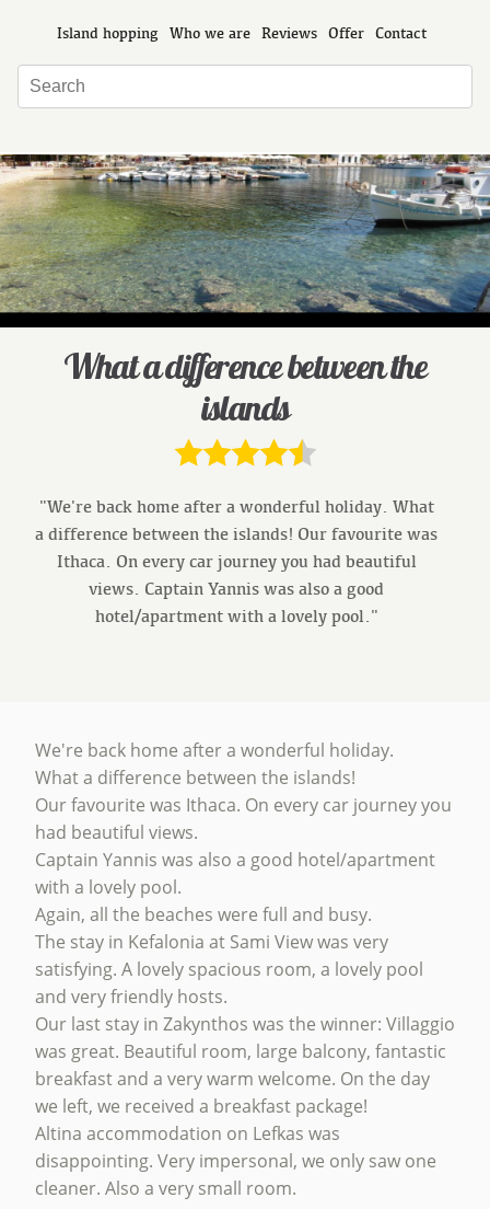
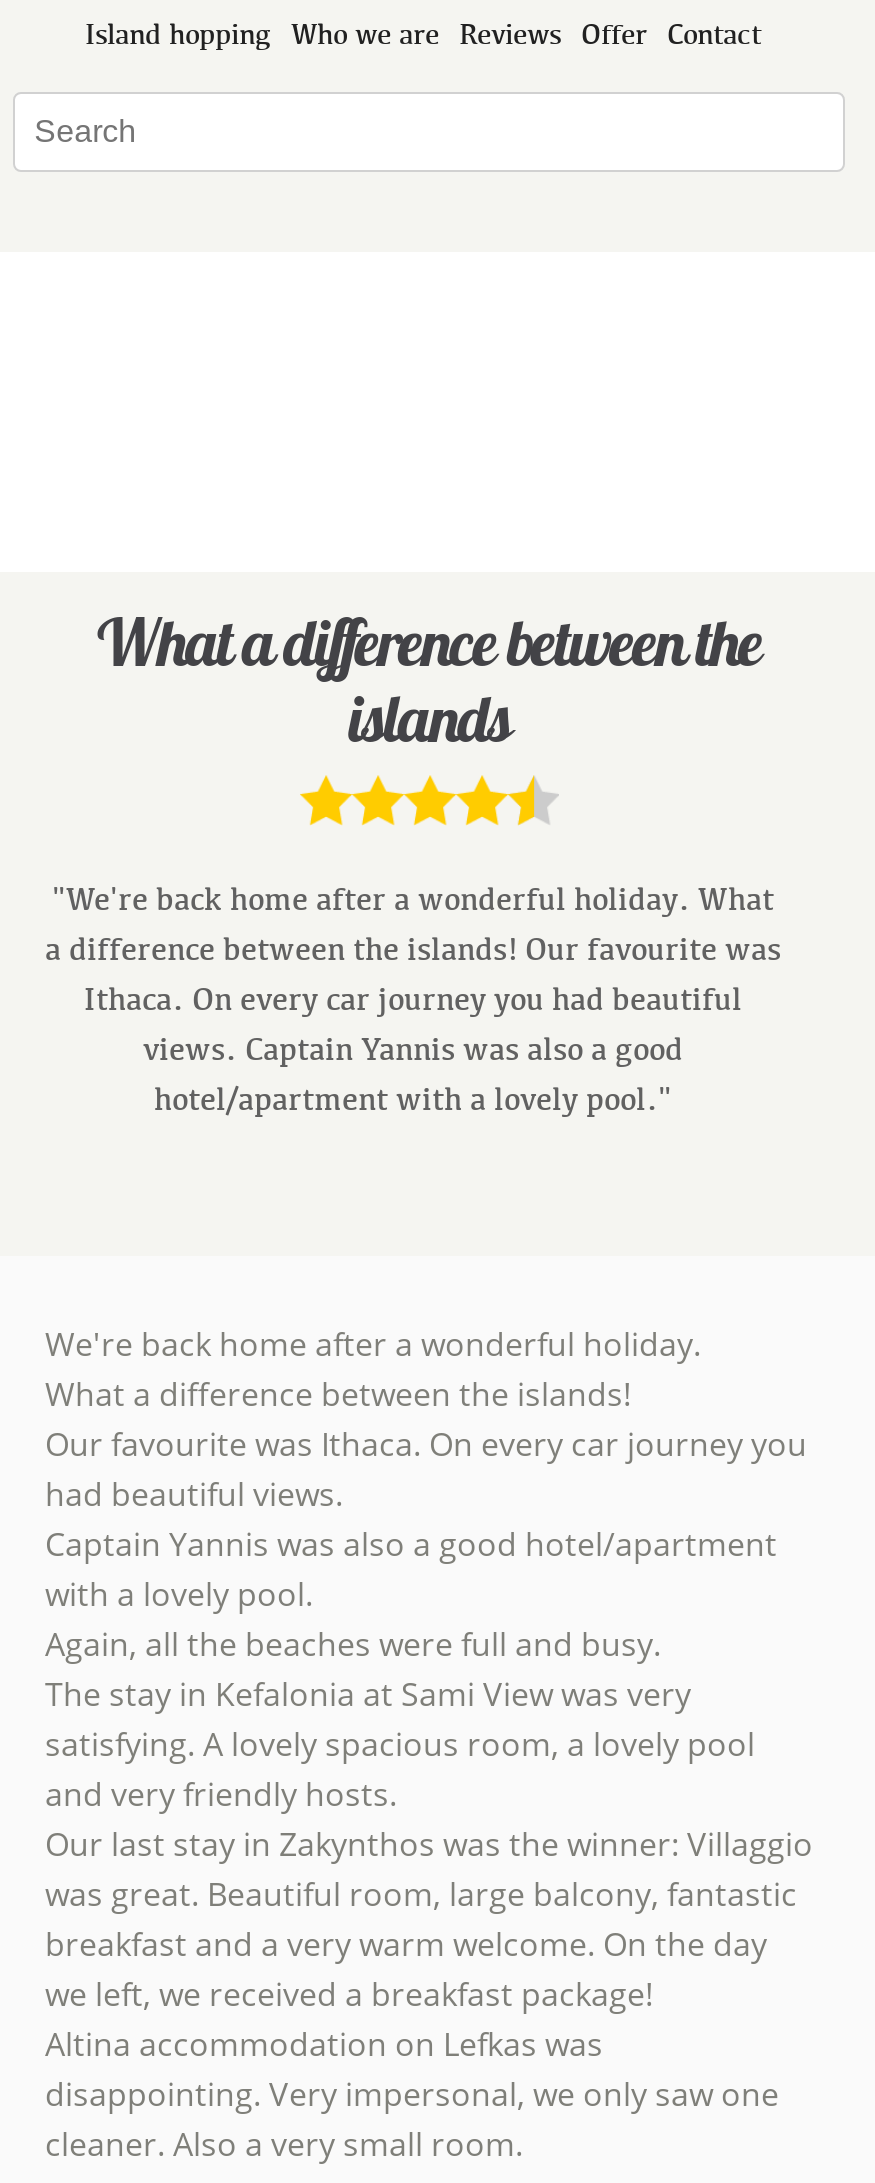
- [image]
